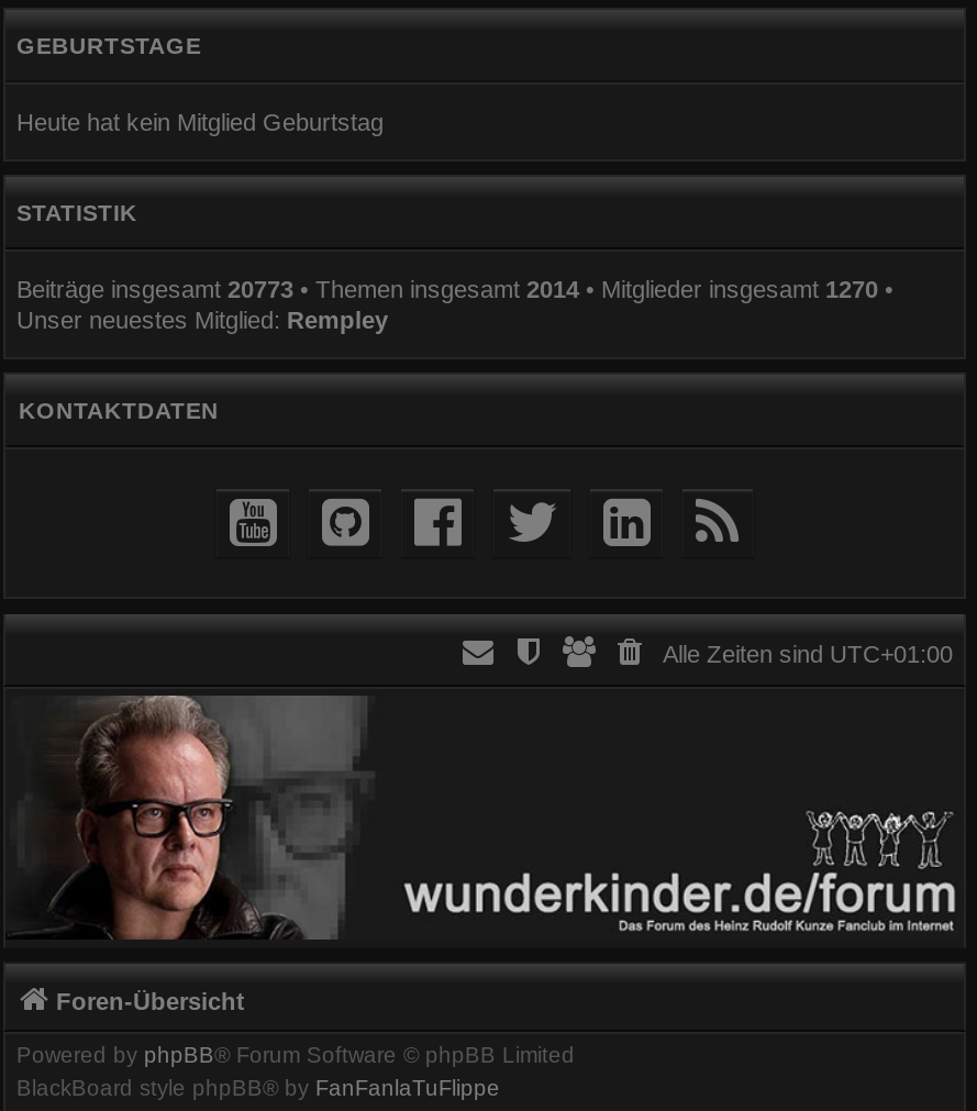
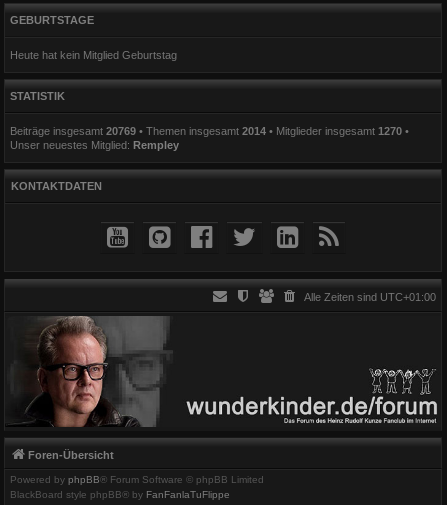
- Beiträge insgesamt 20773 • Themen insgesamt 2014 • Mitglieder insgesamt 1270 •
+ Beiträge insgesamt 20769 • Themen insgesamt 2014 • Mitglieder insgesamt 1270 •
